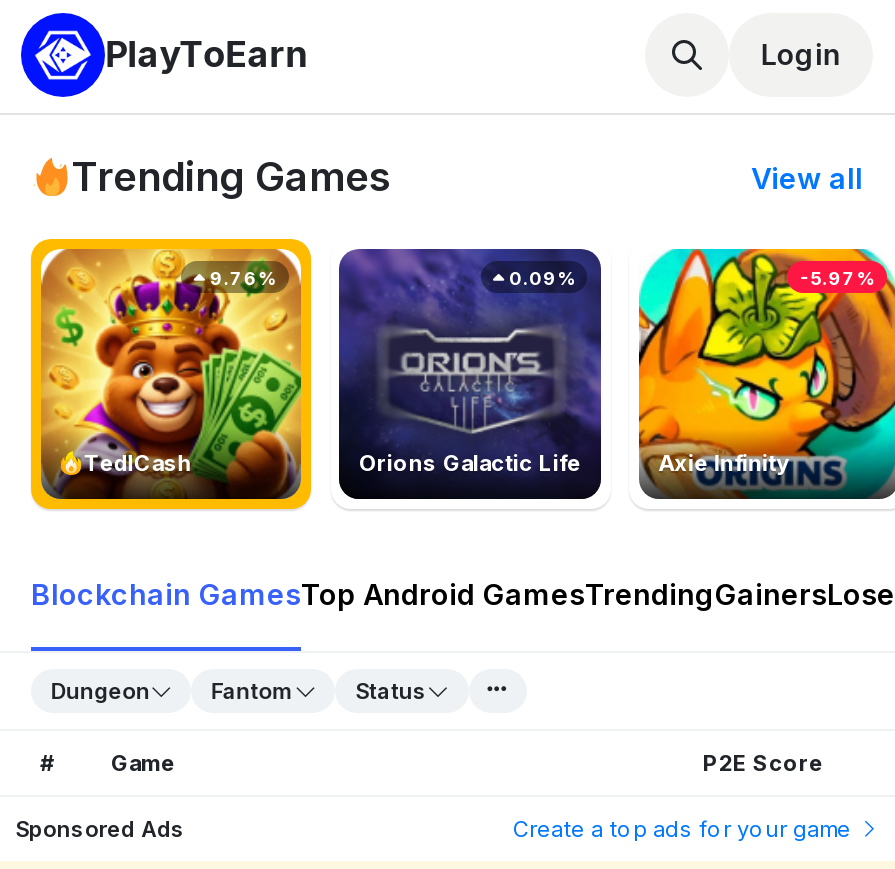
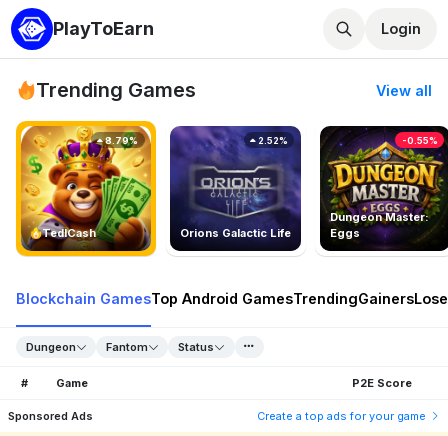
- [image]
- Axie Infinity
+ [image]
+ Dungeon Master:
+ Eggs

- 9.76%
+ 8.79%

- 0.09%
+ 2.52%

- -5.97%
+ -0.55%
